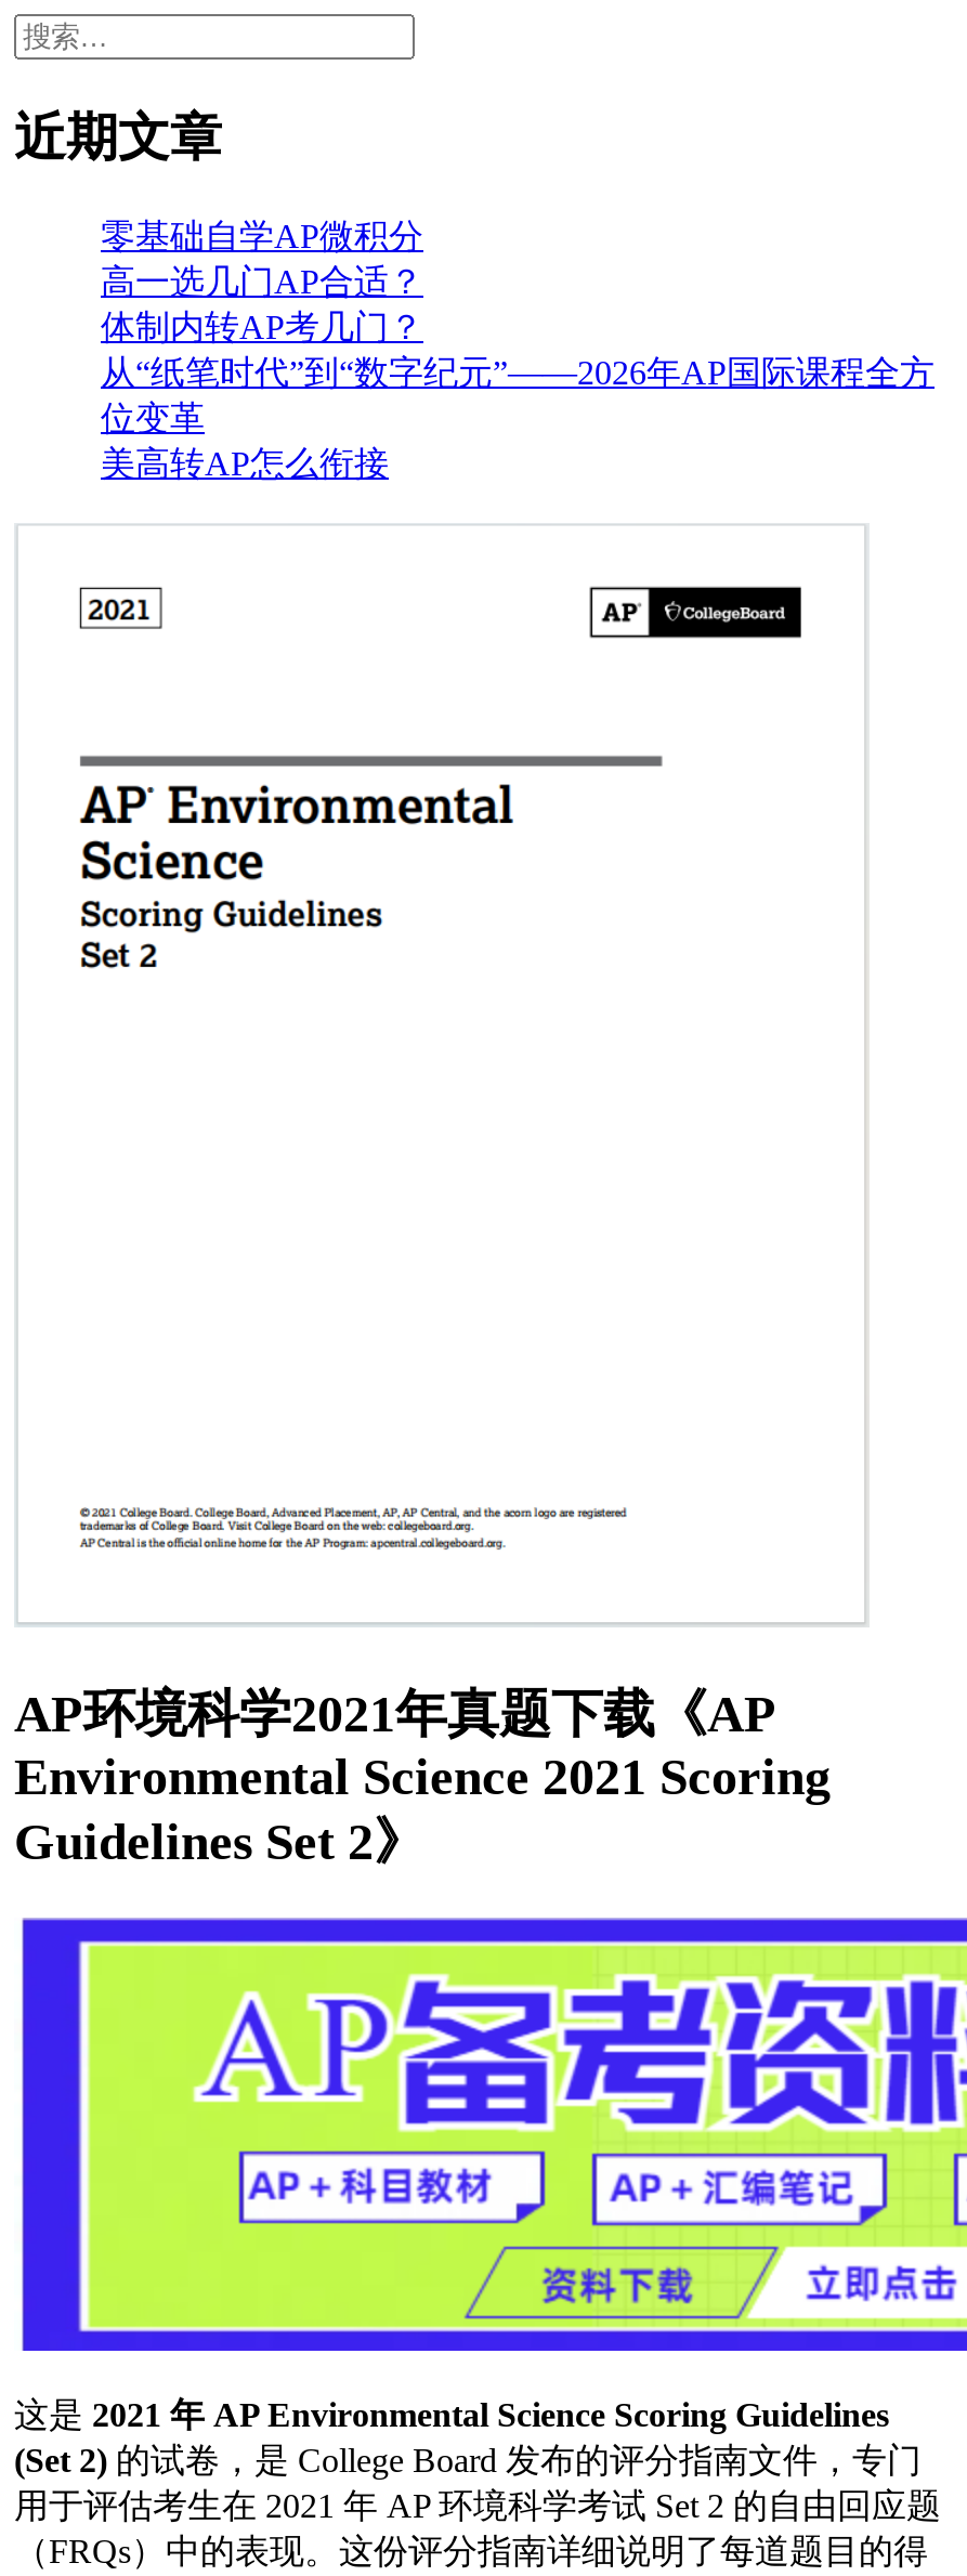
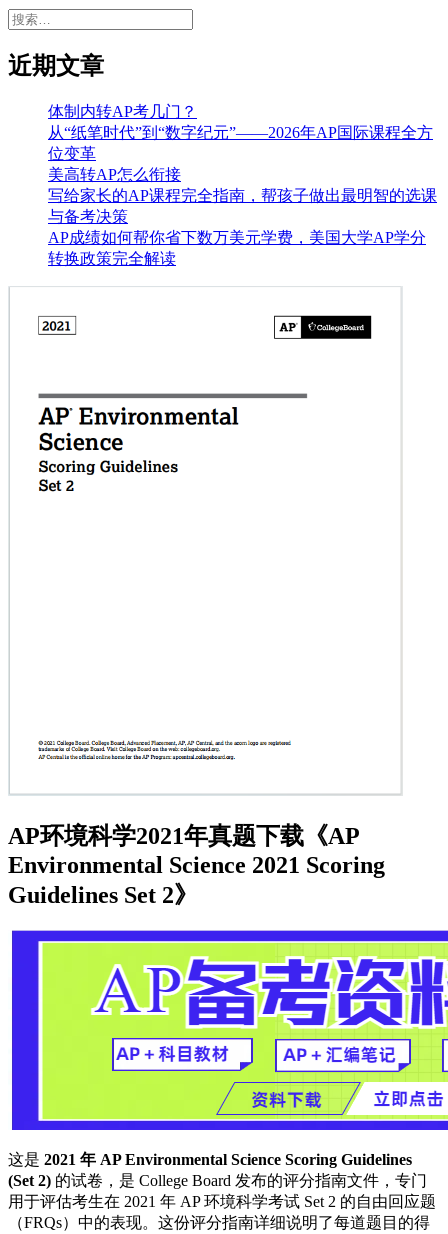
- 零基础自学AP微积分
- 高一选几门AP合适？

moved up: 体制内转AP考几门？ | 从“纸笔时代”到“数字纪元”——2026年AP国际课程全方 | 位变革 | 美高转AP怎么衔接

+ 写给家长的AP课程完全指南，帮孩子做出最明智的选课
+ 与备考决策
+ AP成绩如何帮你省下数万美元学费，美国大学AP学分
+ 转换政策完全解读
